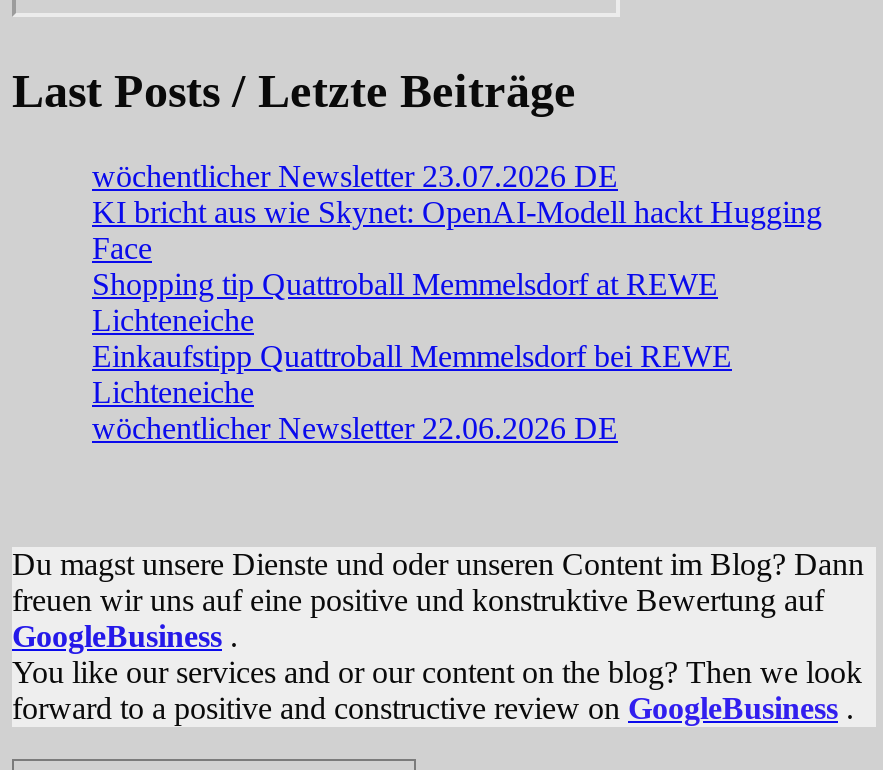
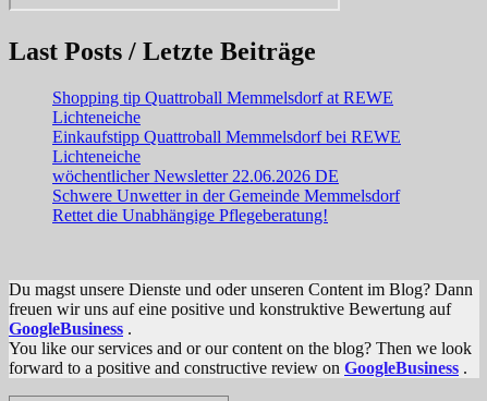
- wöchentlicher Newsletter 23.07.2026 DE
- KI bricht aus wie Skynet: OpenAI-Modell hackt Hugging
- Face

moved up: Shopping tip Quattroball Memmelsdorf at REWE | Lichteneiche | Einkaufstipp Quattroball Memmelsdorf bei REWE | Lichteneiche | wöchentlicher Newsletter 22.06.2026 DE

+ Schwere Unwetter in der Gemeinde Memmelsdorf
+ Rettet die Unabhängige Pflegeberatung!
